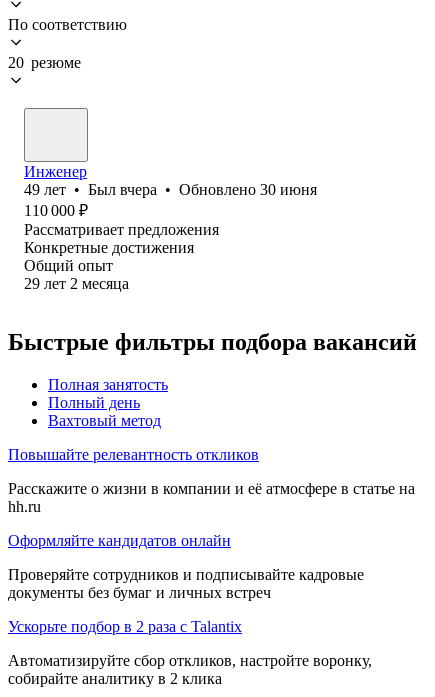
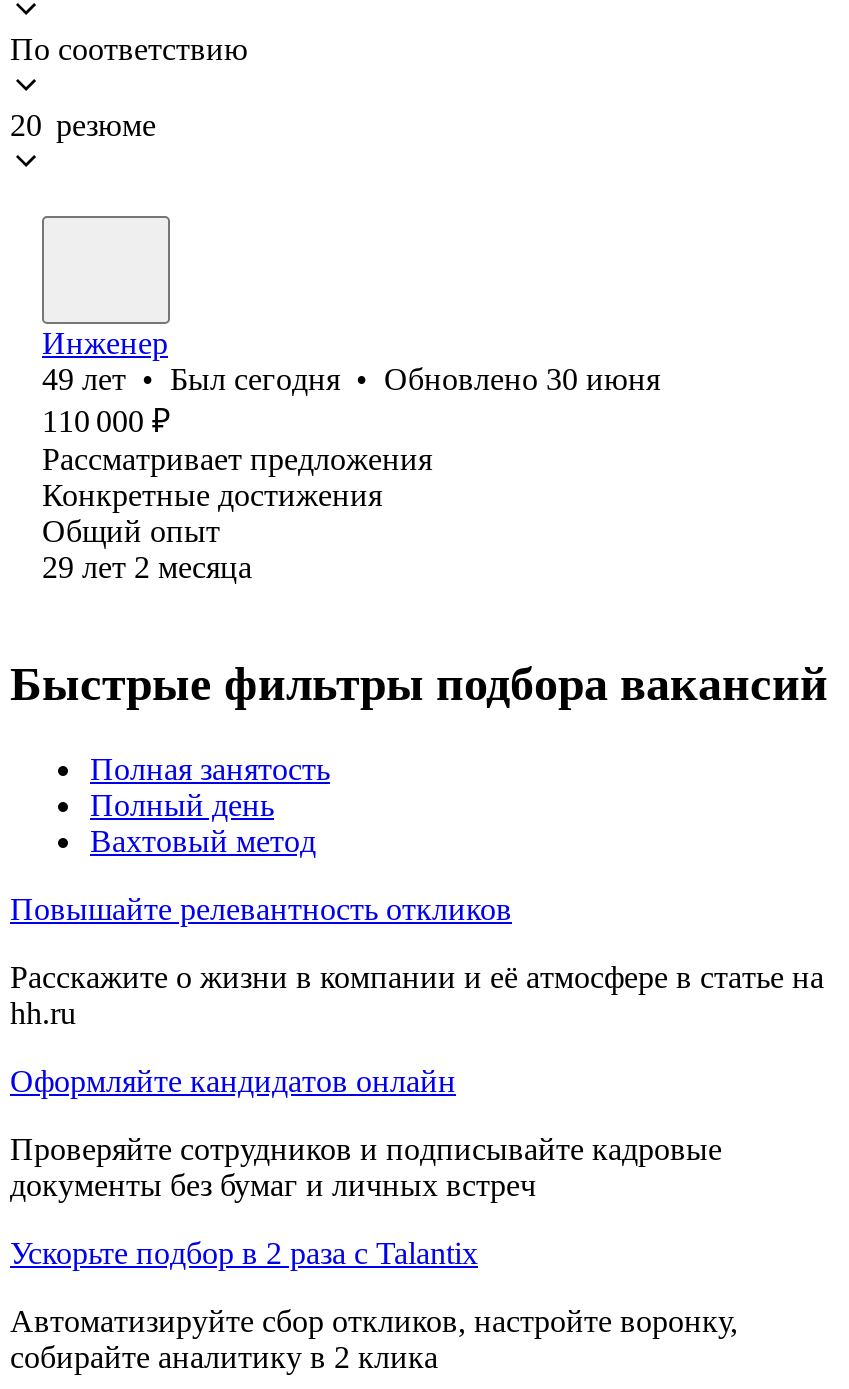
- 49 лет • Был вчера • Обновлено 30 июня
+ 49 лет • Был сегодня • Обновлено 30 июня
